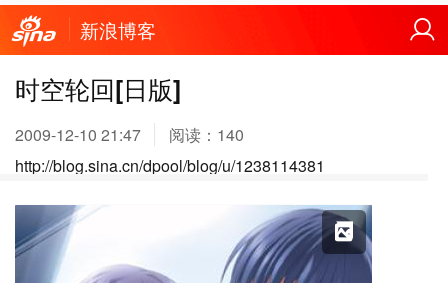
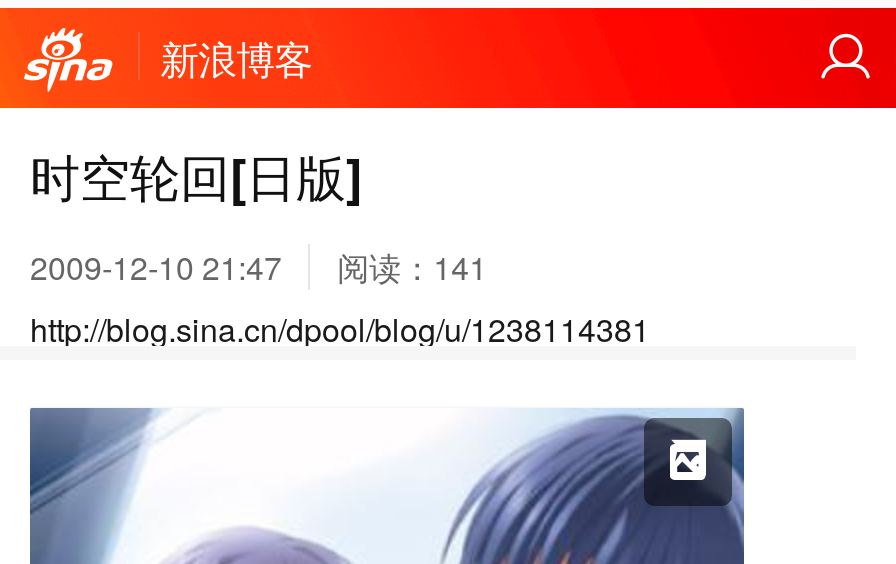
- 2009-12-10 21:47 阅读：140
+ 2009-12-10 21:47 阅读：141
